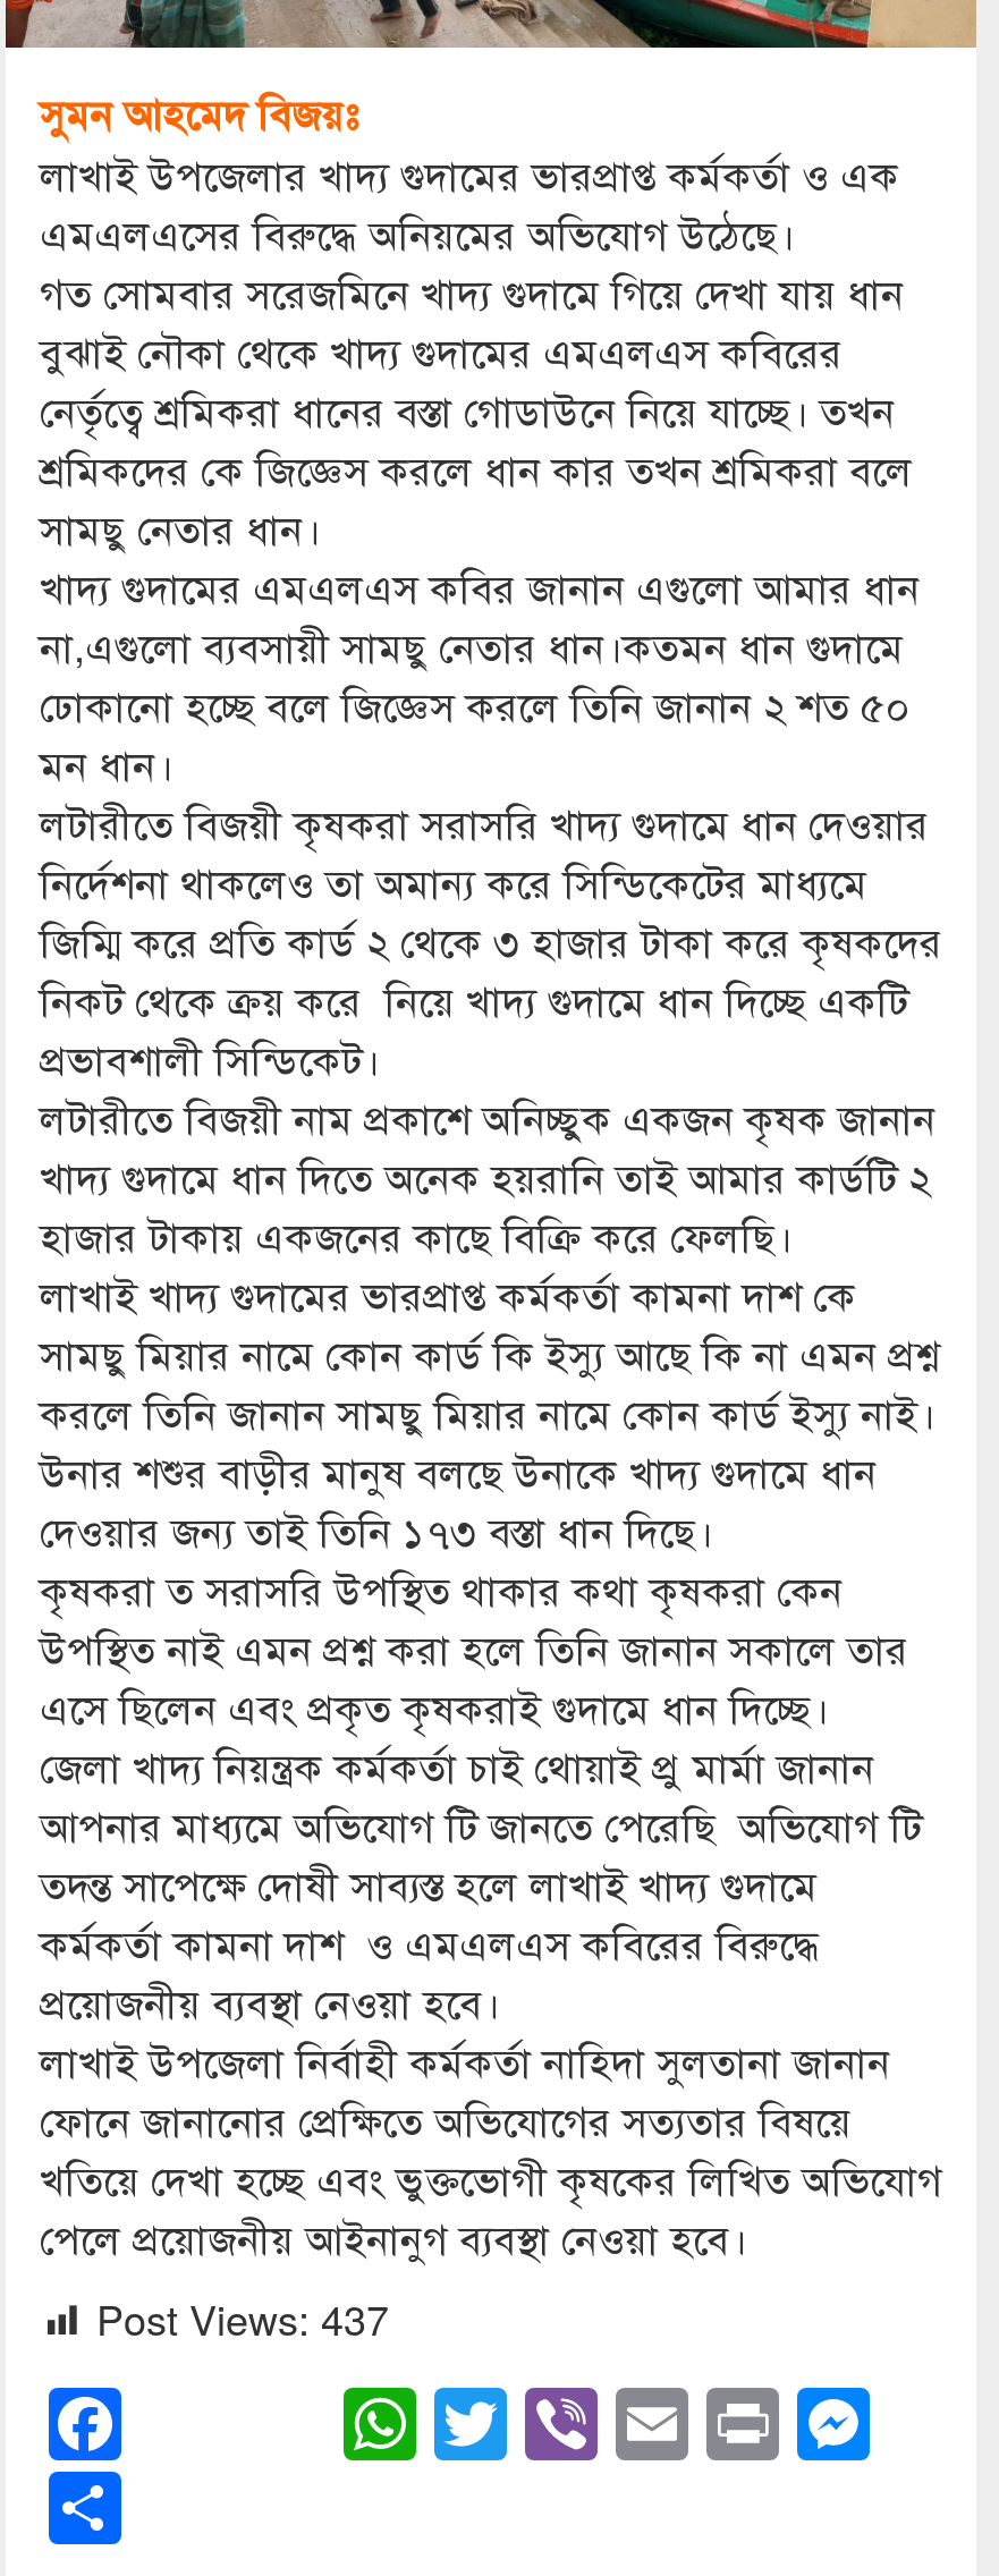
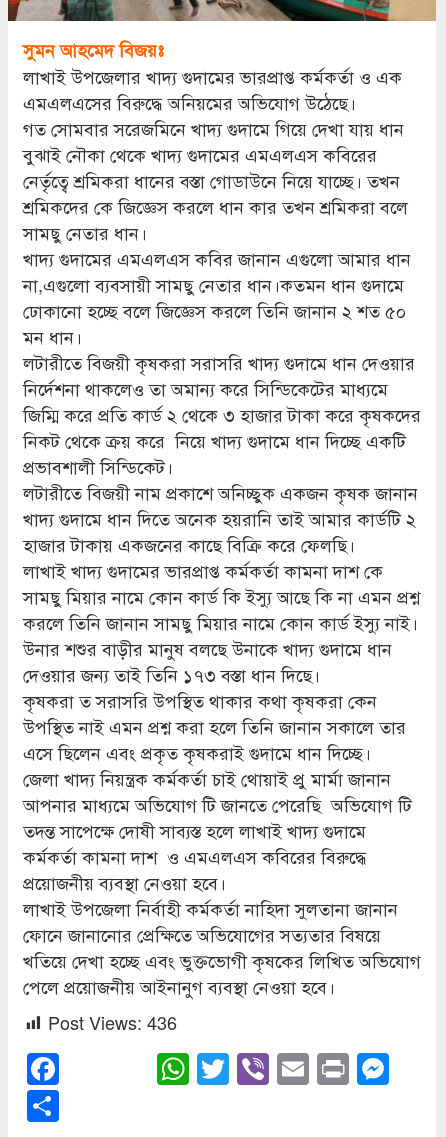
- Post Views: 437
+ Post Views: 436
